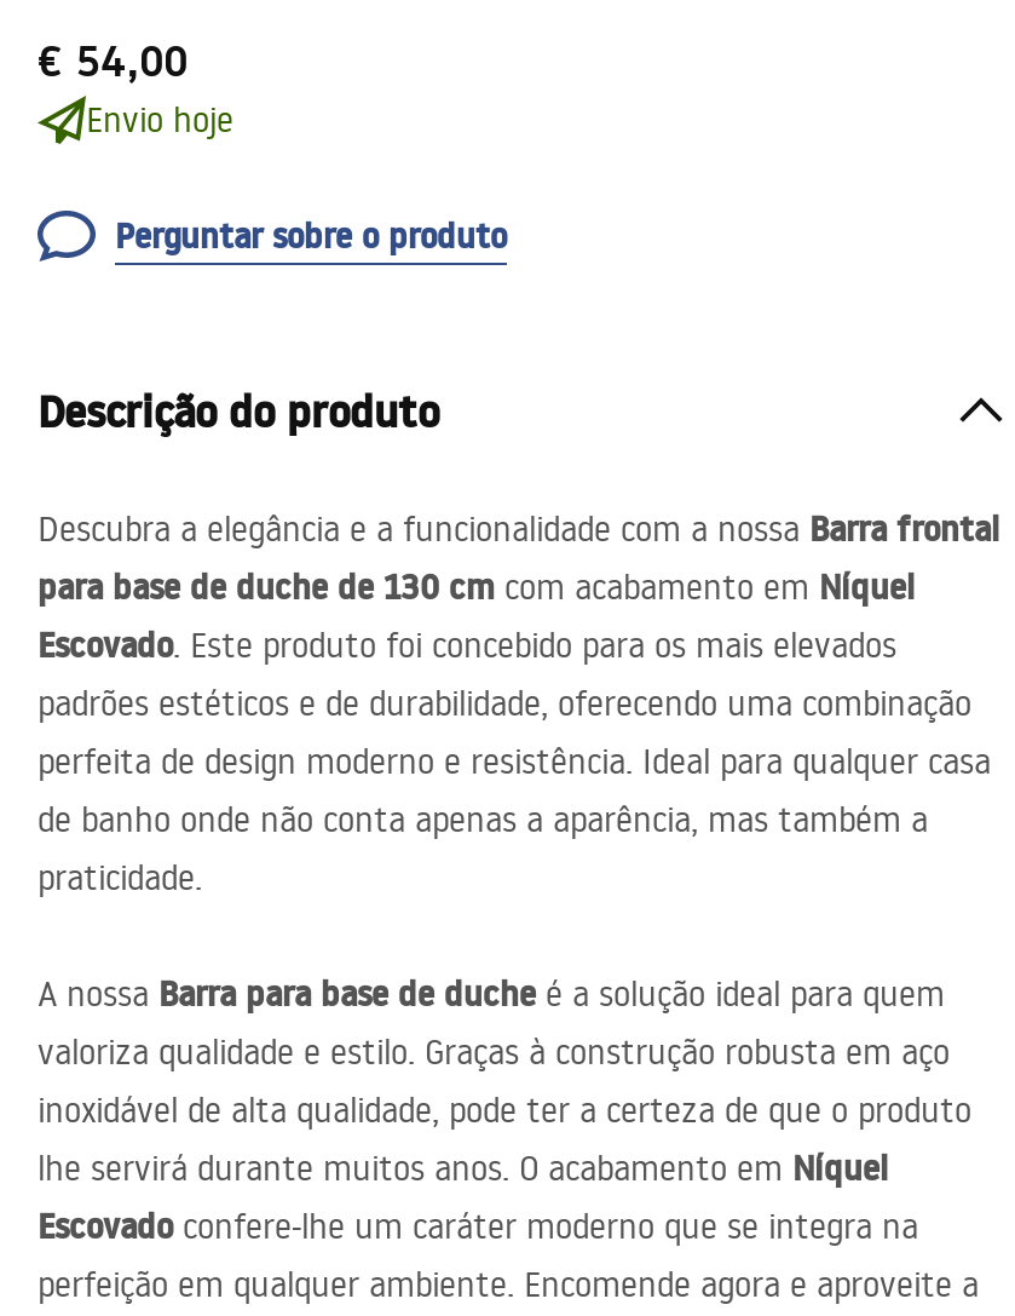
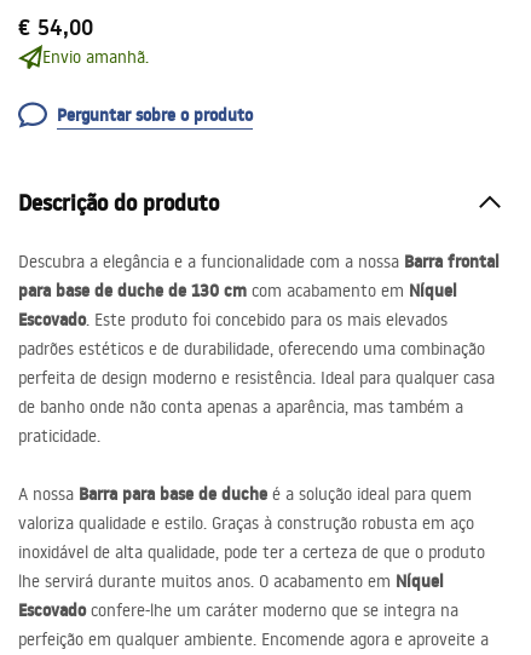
- Envio hoje
+ Envio amanhã.
